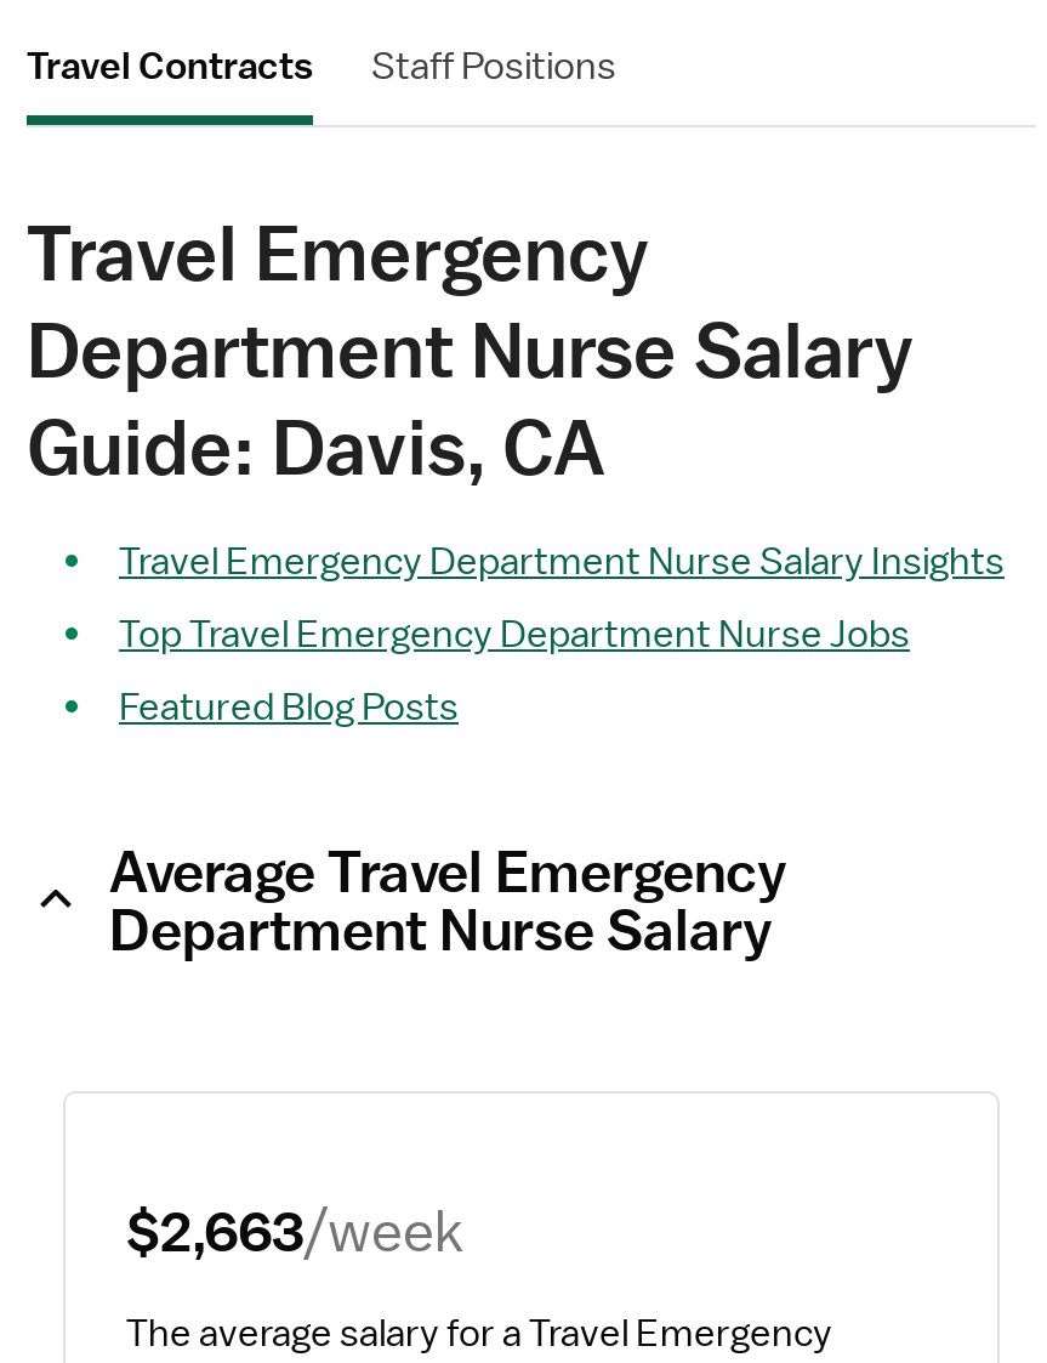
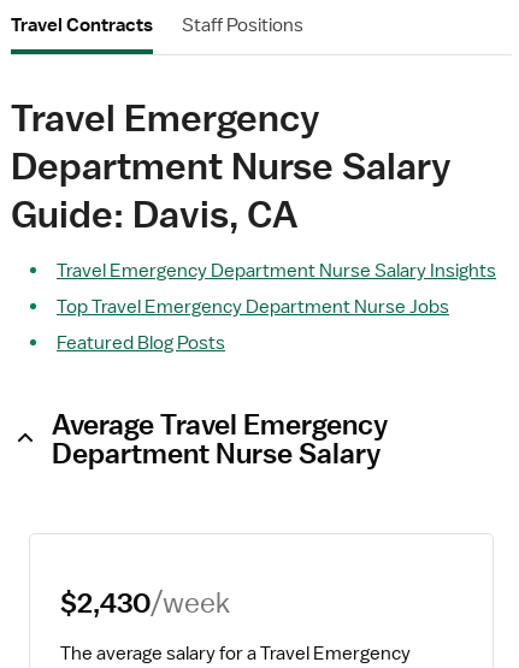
- $2,663/week
+ $2,430/week
